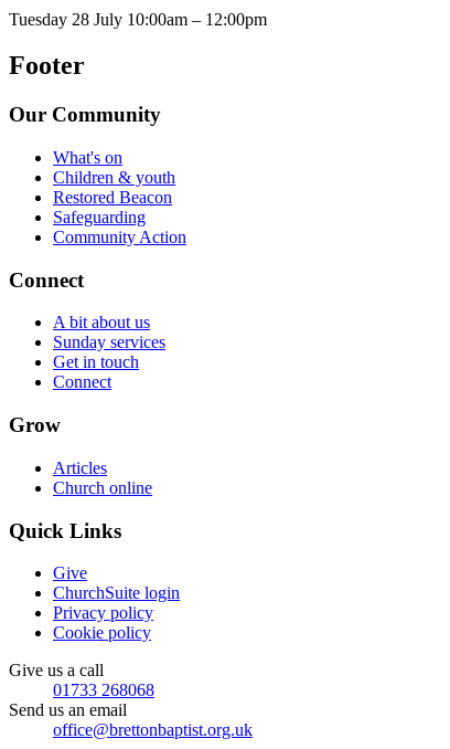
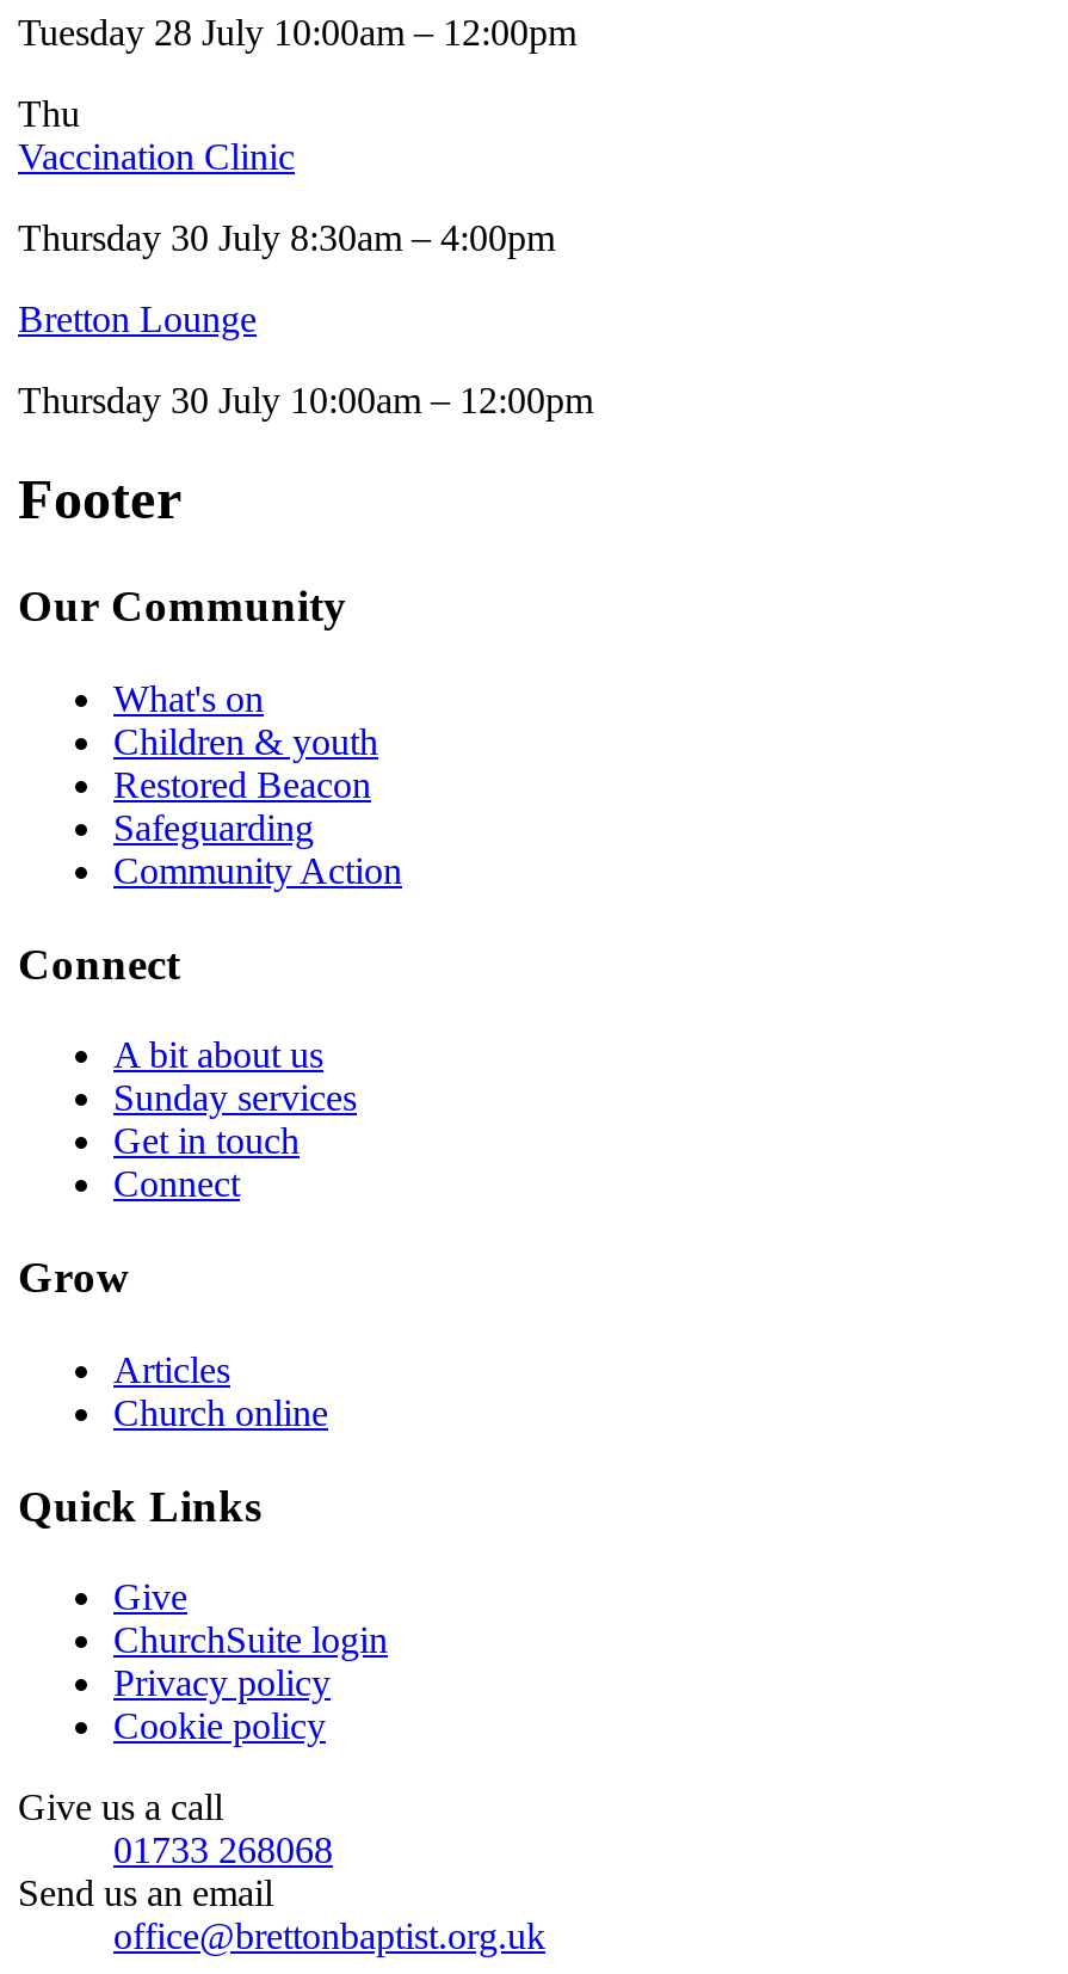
+ Thu
+ Vaccination Clinic
+ Thursday 30 July 8:30am – 4:00pm
+ Bretton Lounge
+ Thursday 30 July 10:00am – 12:00pm
